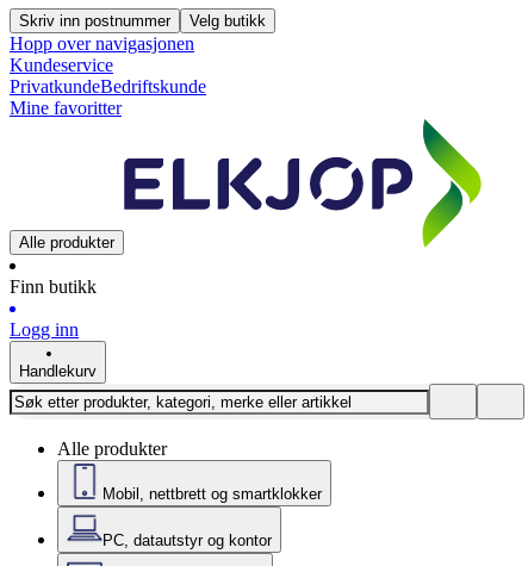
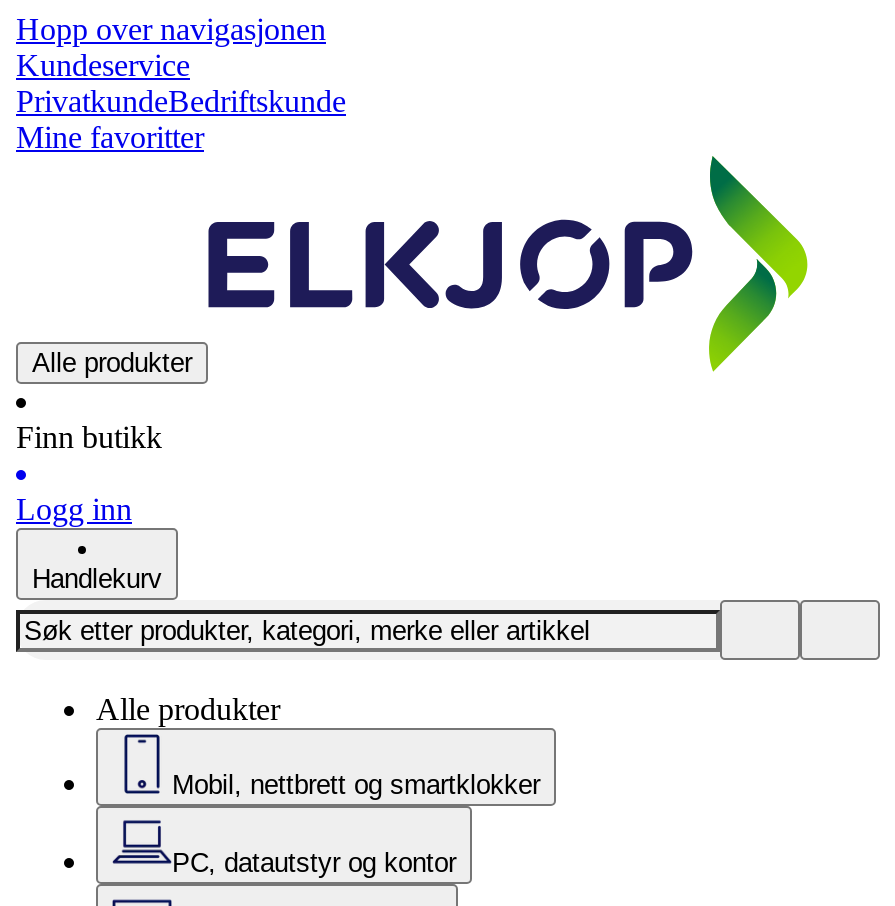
- Skriv inn postnummer
- Velg butikk
